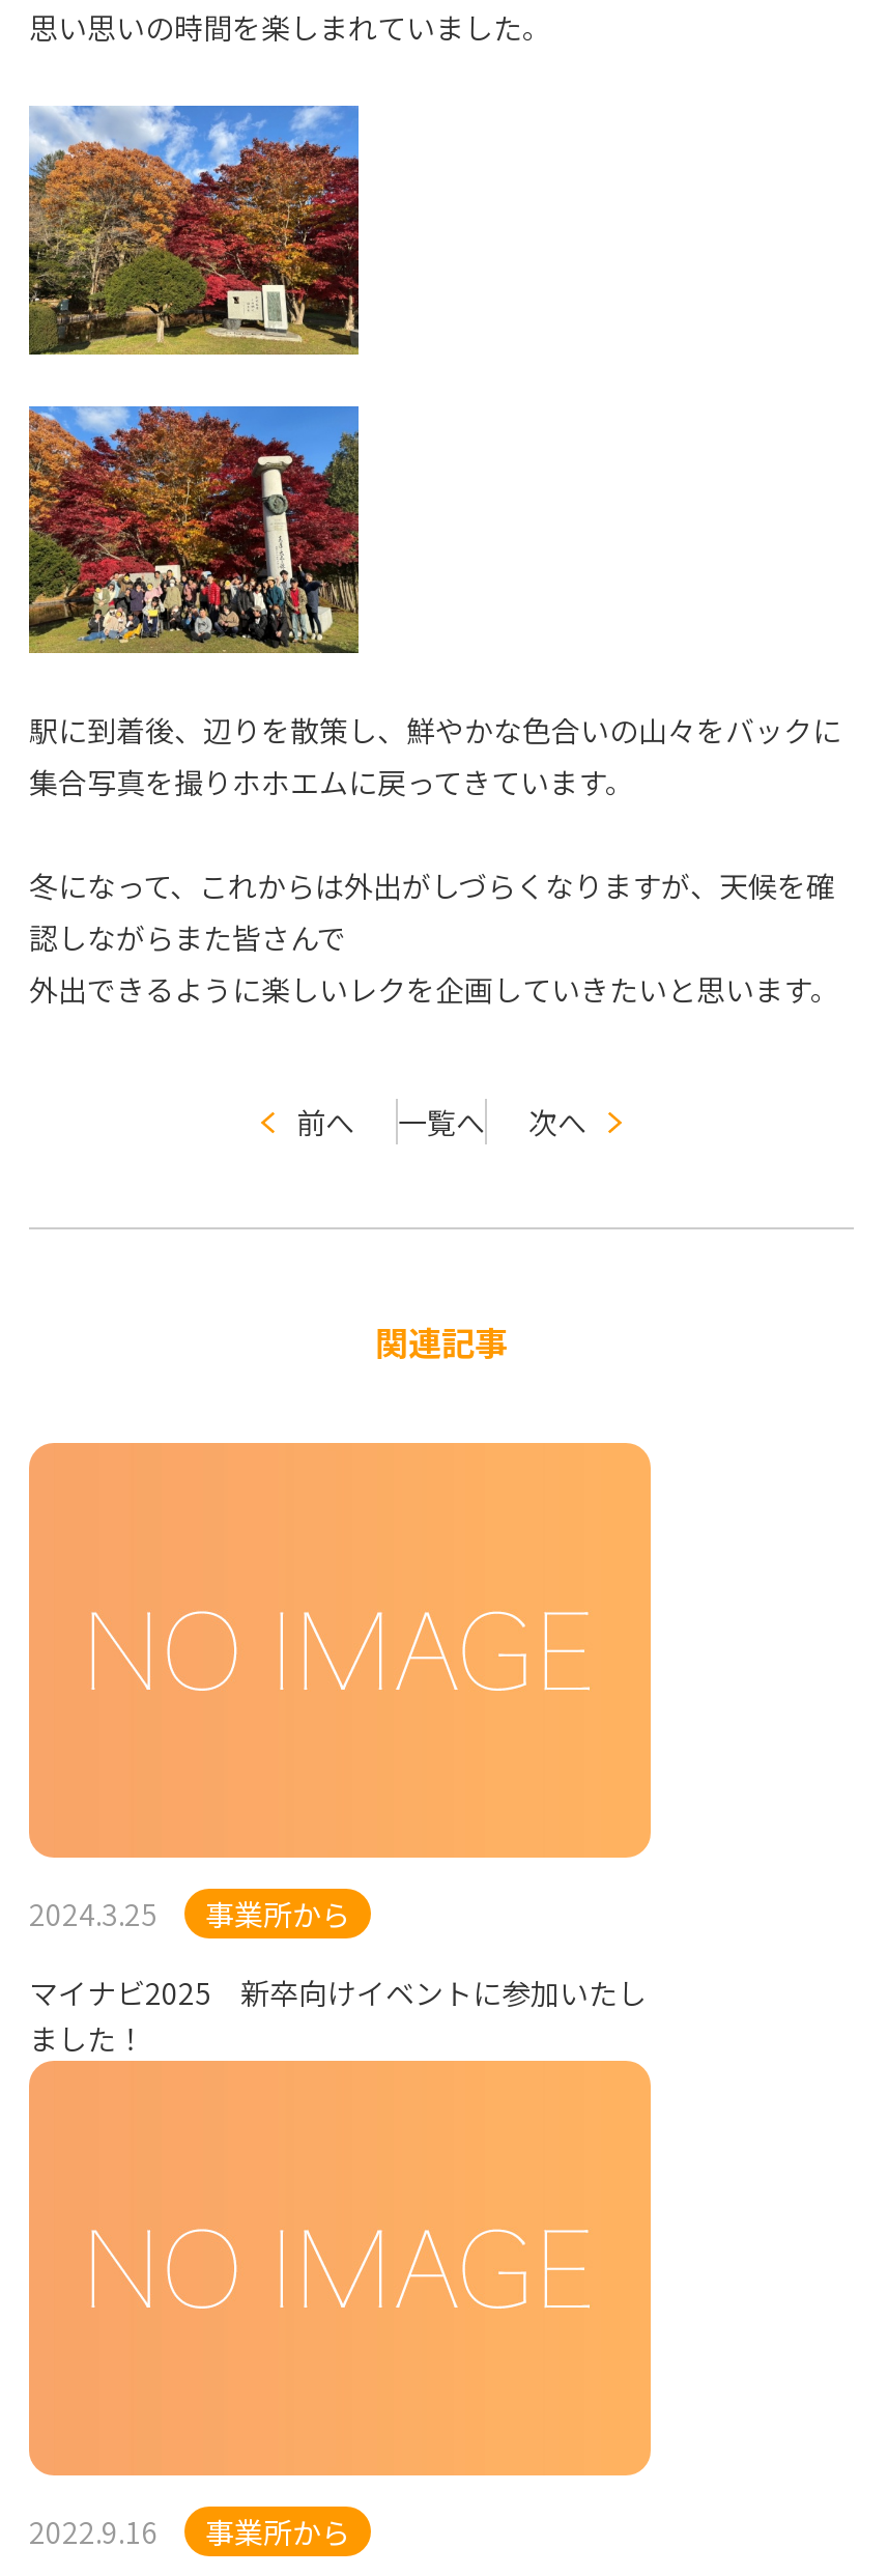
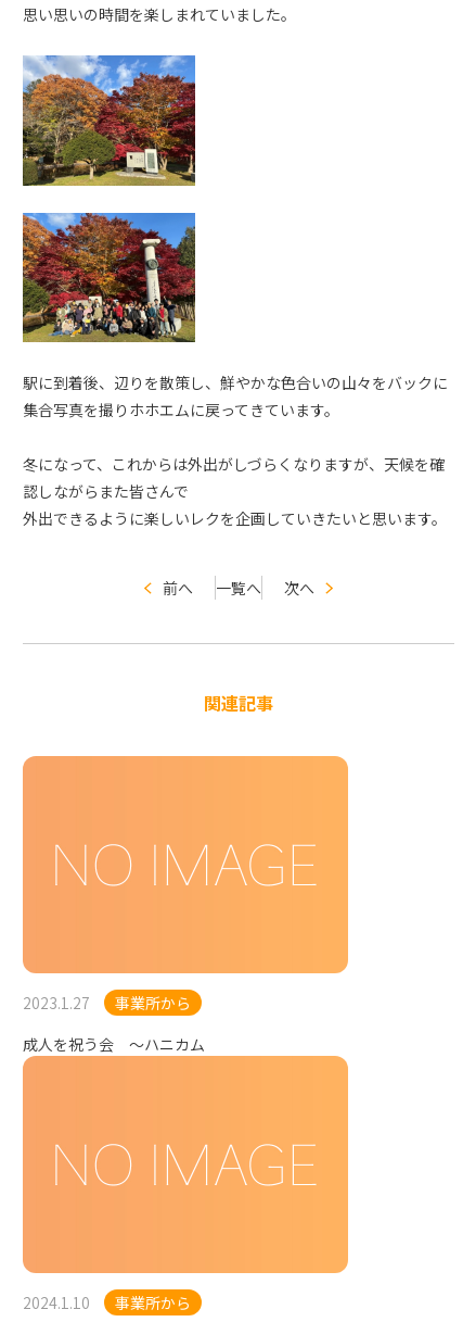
- 2024.3.25 事業所から
+ 2023.1.27 事業所から

- マイナビ2025 新卒向けイベントに参加いたし
- ました！
+ 成人を祝う会 ～ハニカム

- 2022.9.16 事業所から
+ 2024.1.10 事業所から
